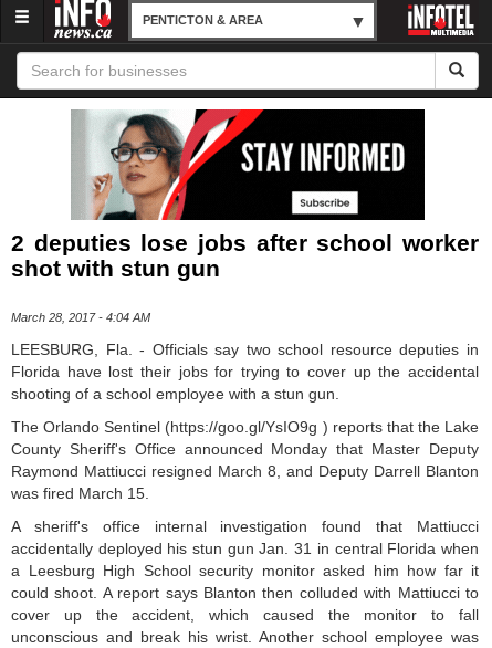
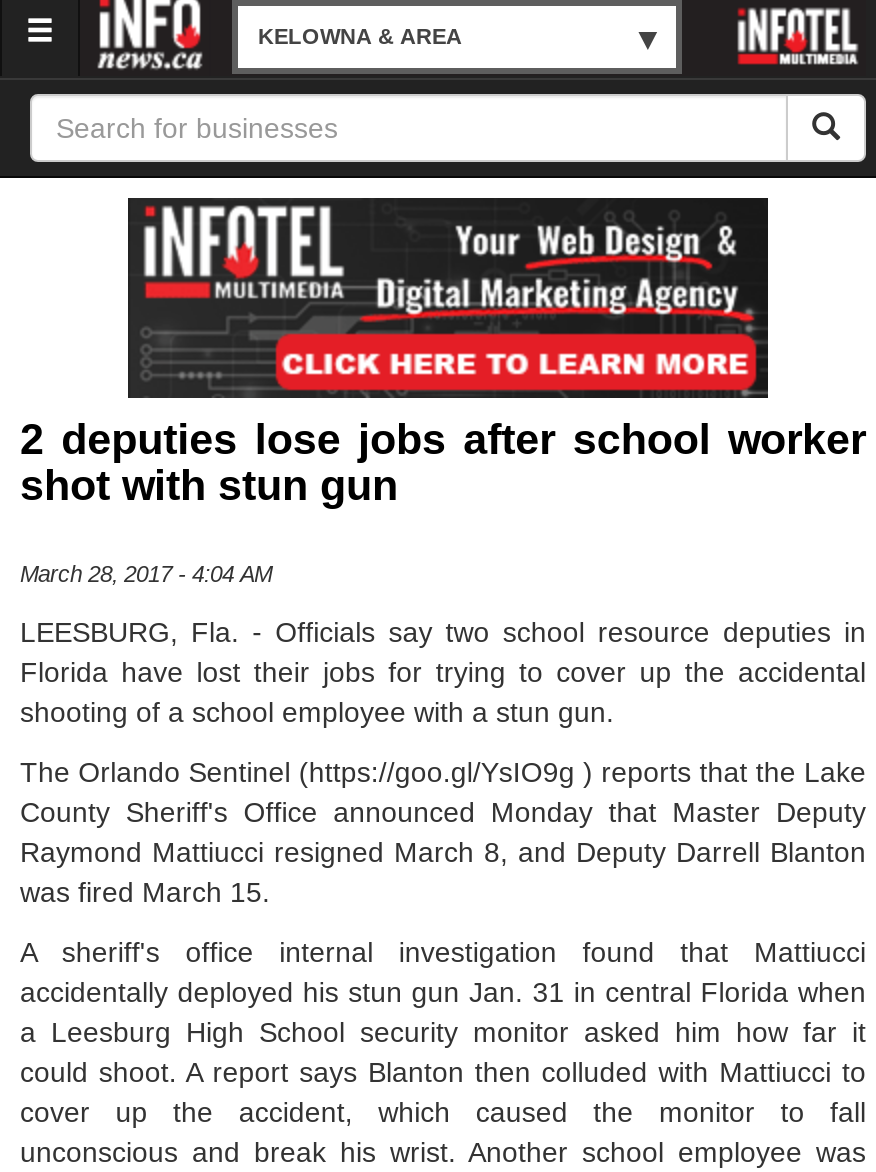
- PENTICTON & AREA
+ KELOWNA & AREA

- [image]
+ [image]
